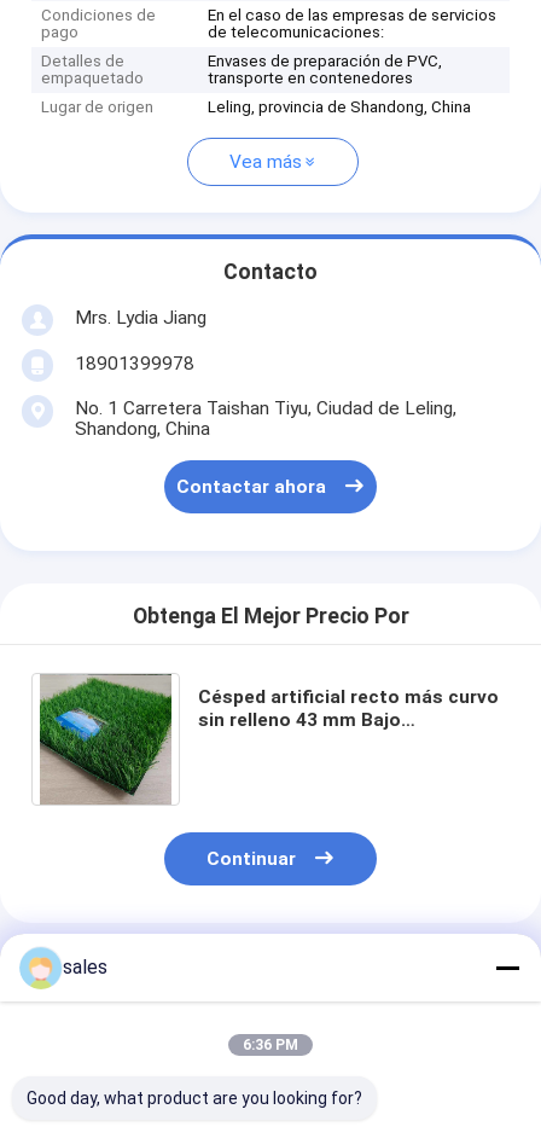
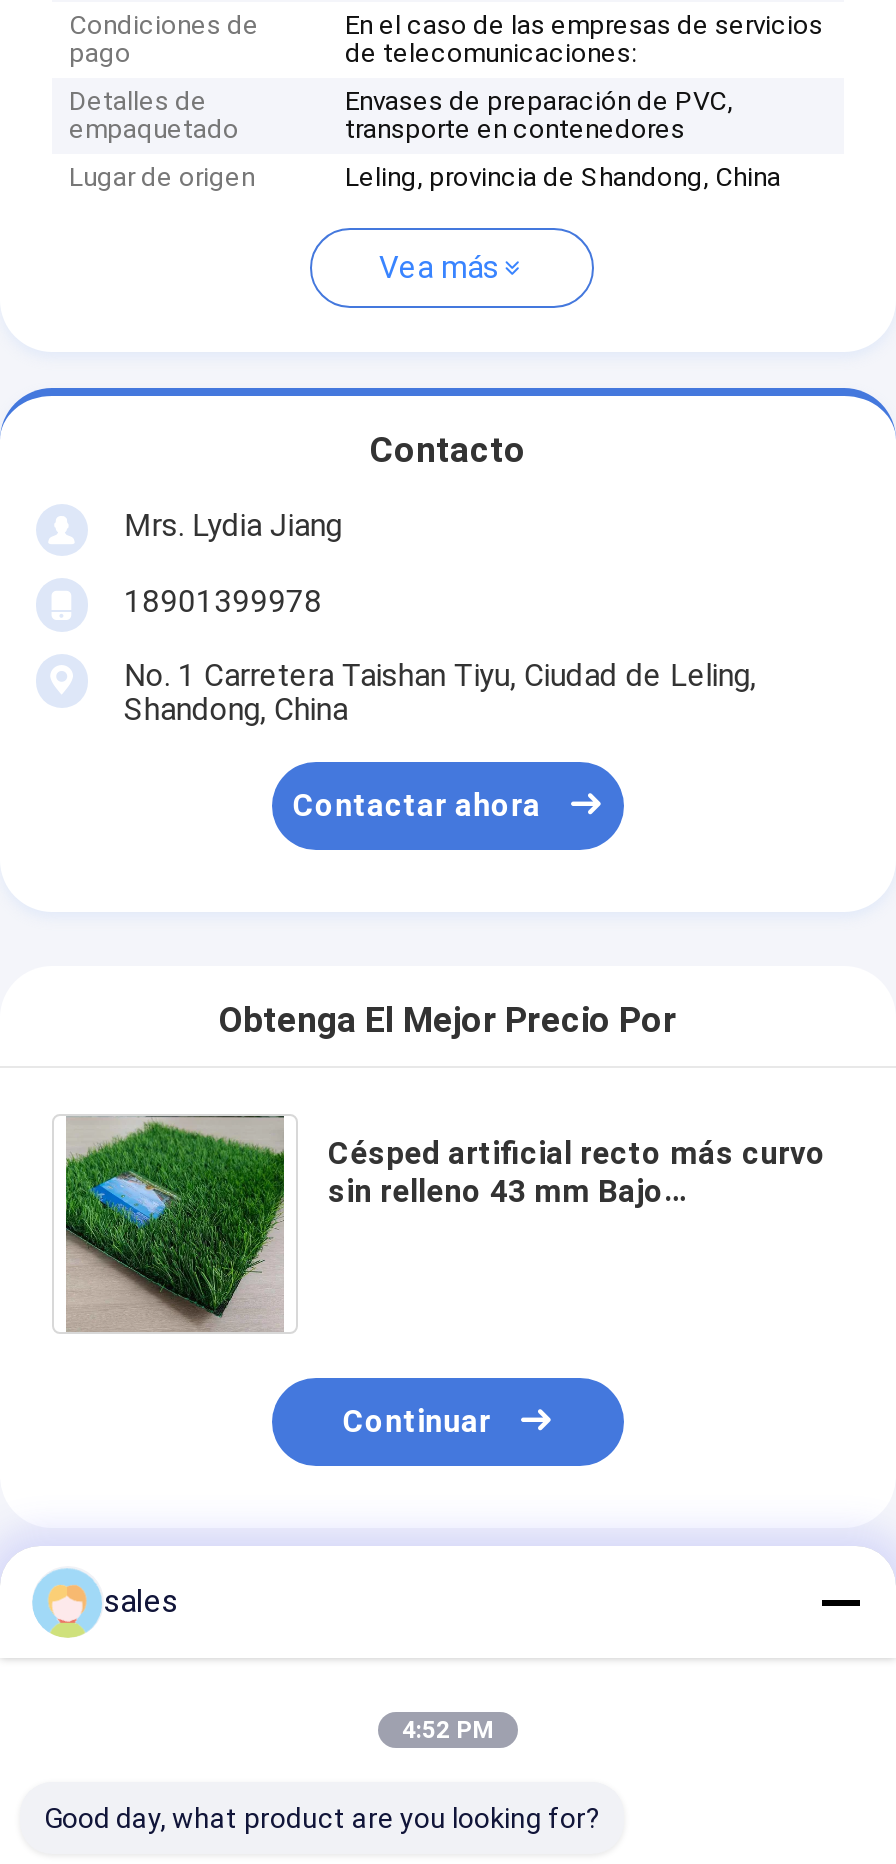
- 6:36 PM
+ 4:52 PM
